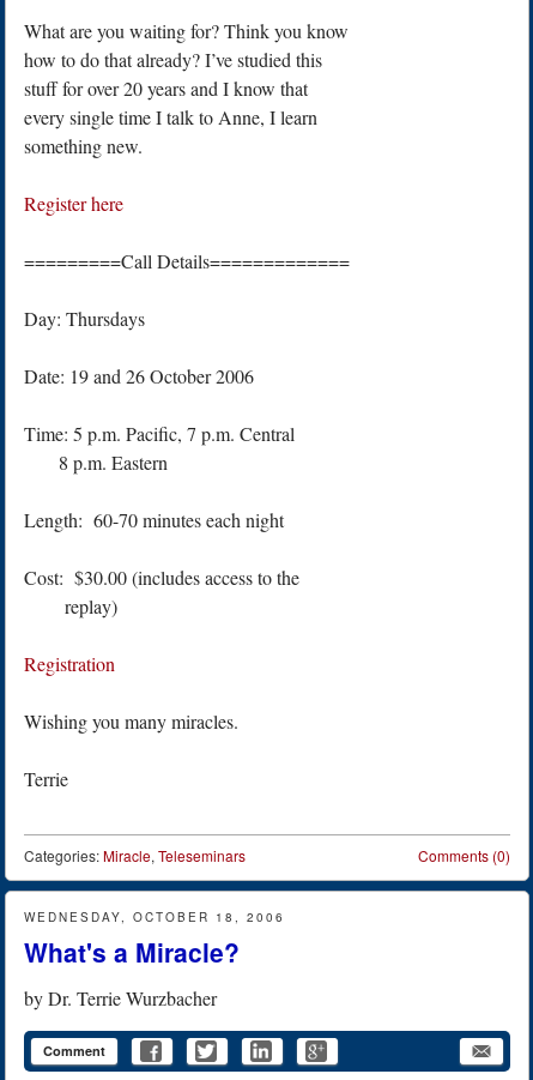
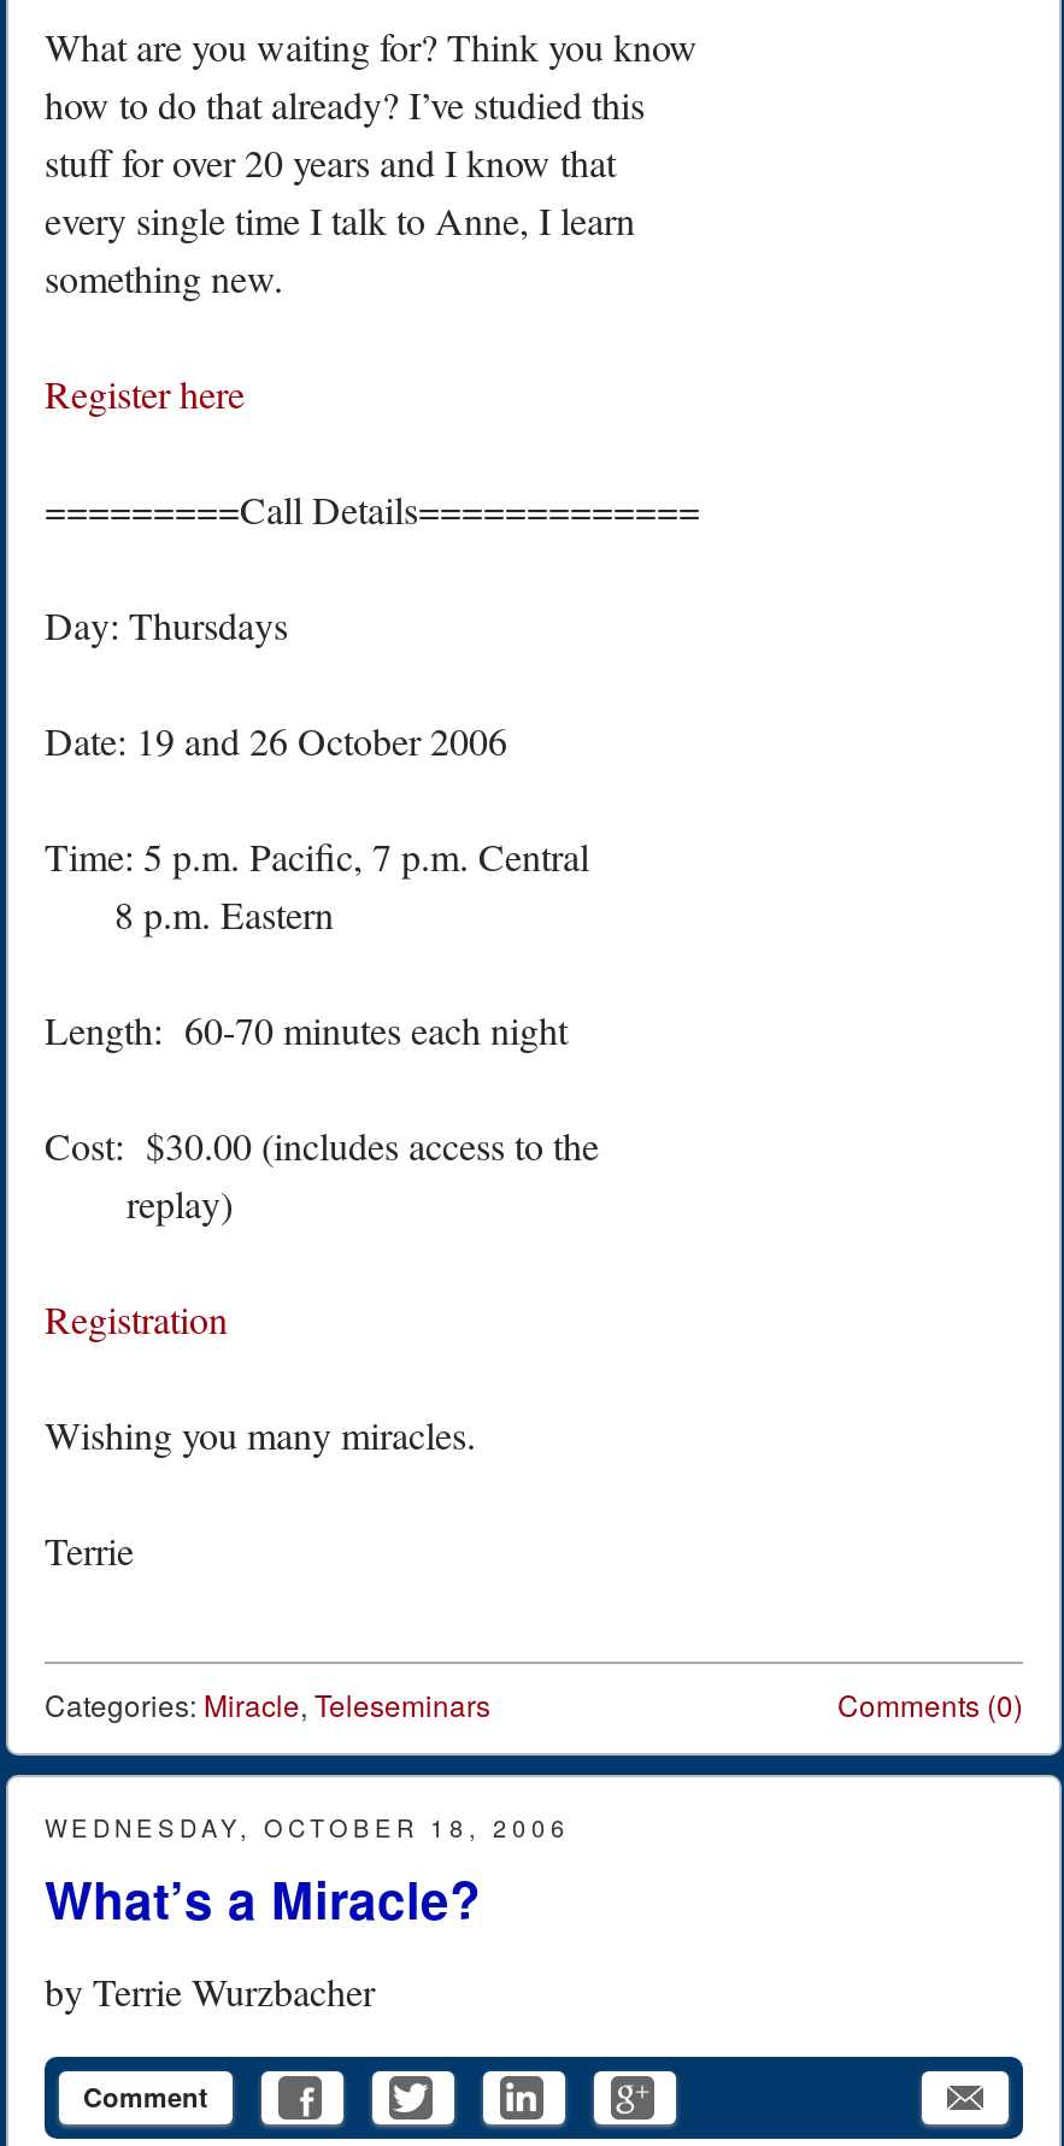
- What's a Miracle?
+ What’s a Miracle?

- by Dr. Terrie Wurzbacher
+ by Terrie Wurzbacher
